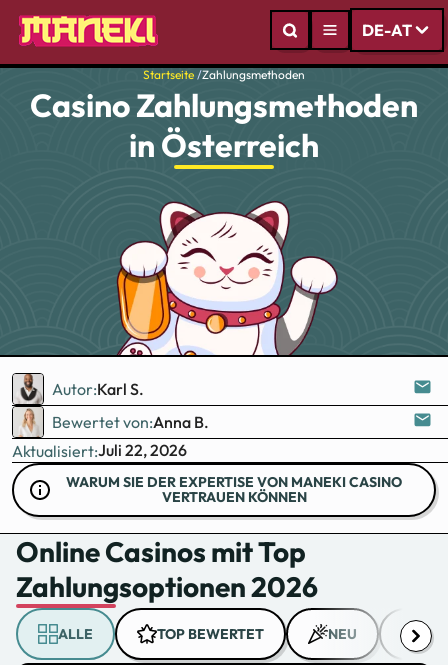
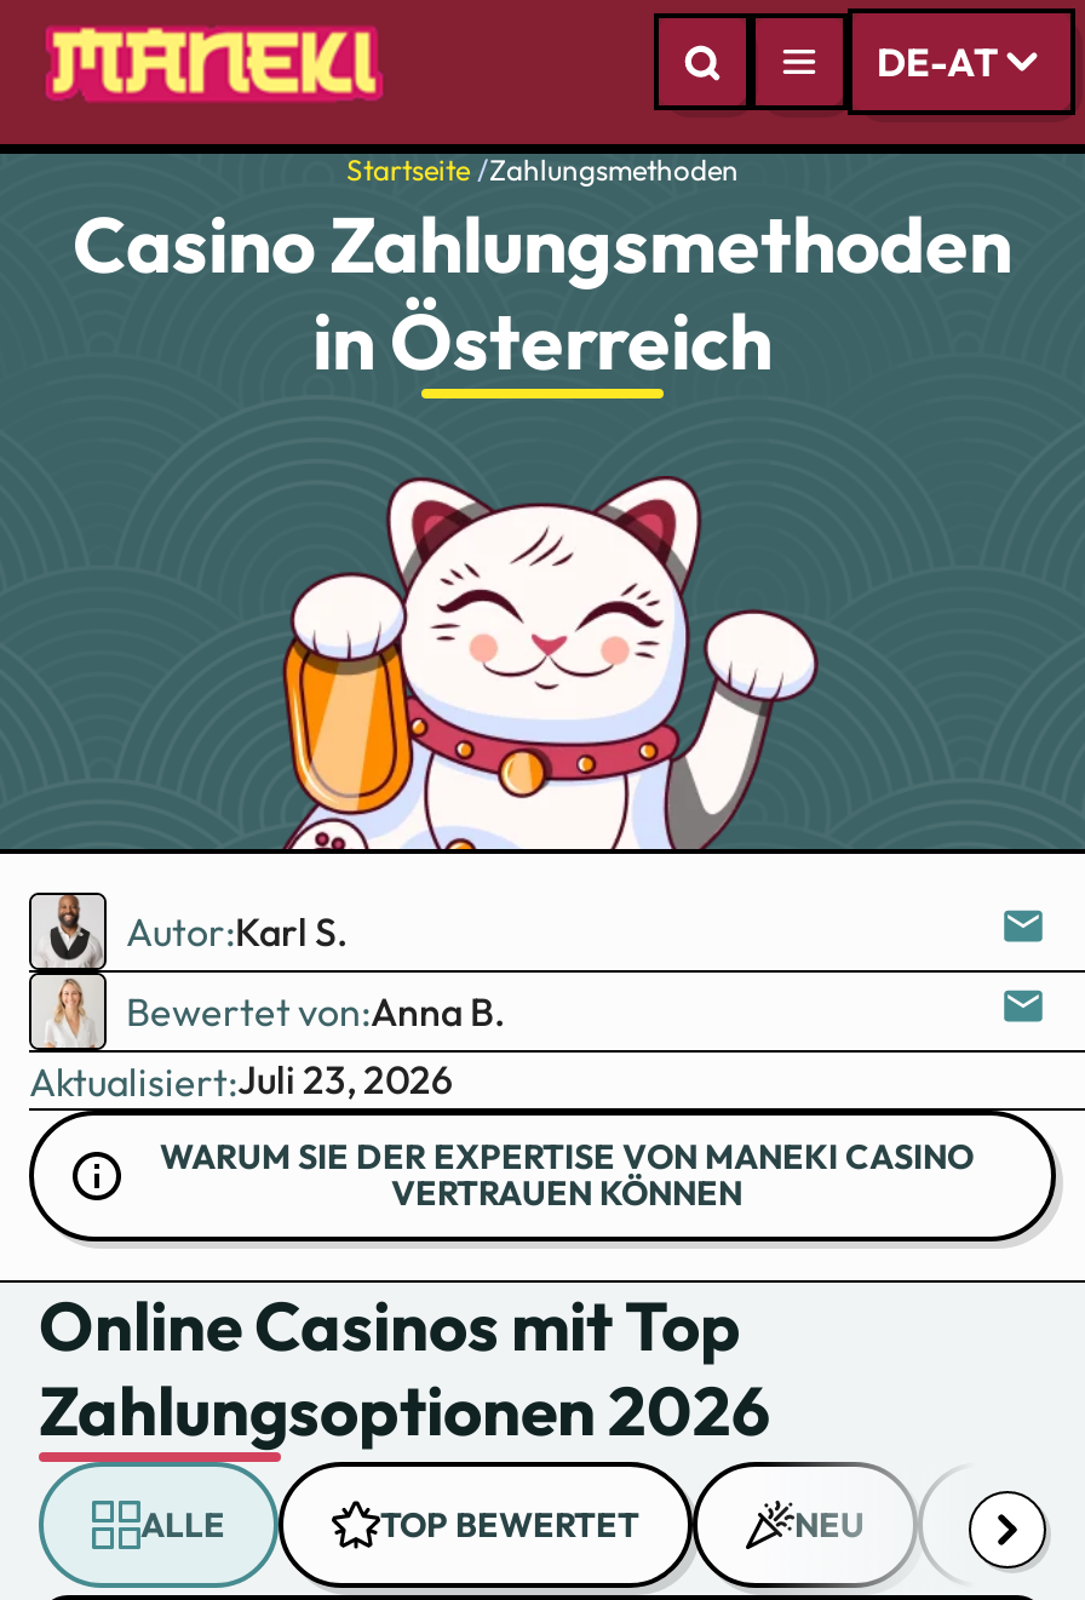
- Aktualisiert:Juli 22, 2026
+ Aktualisiert:Juli 23, 2026
